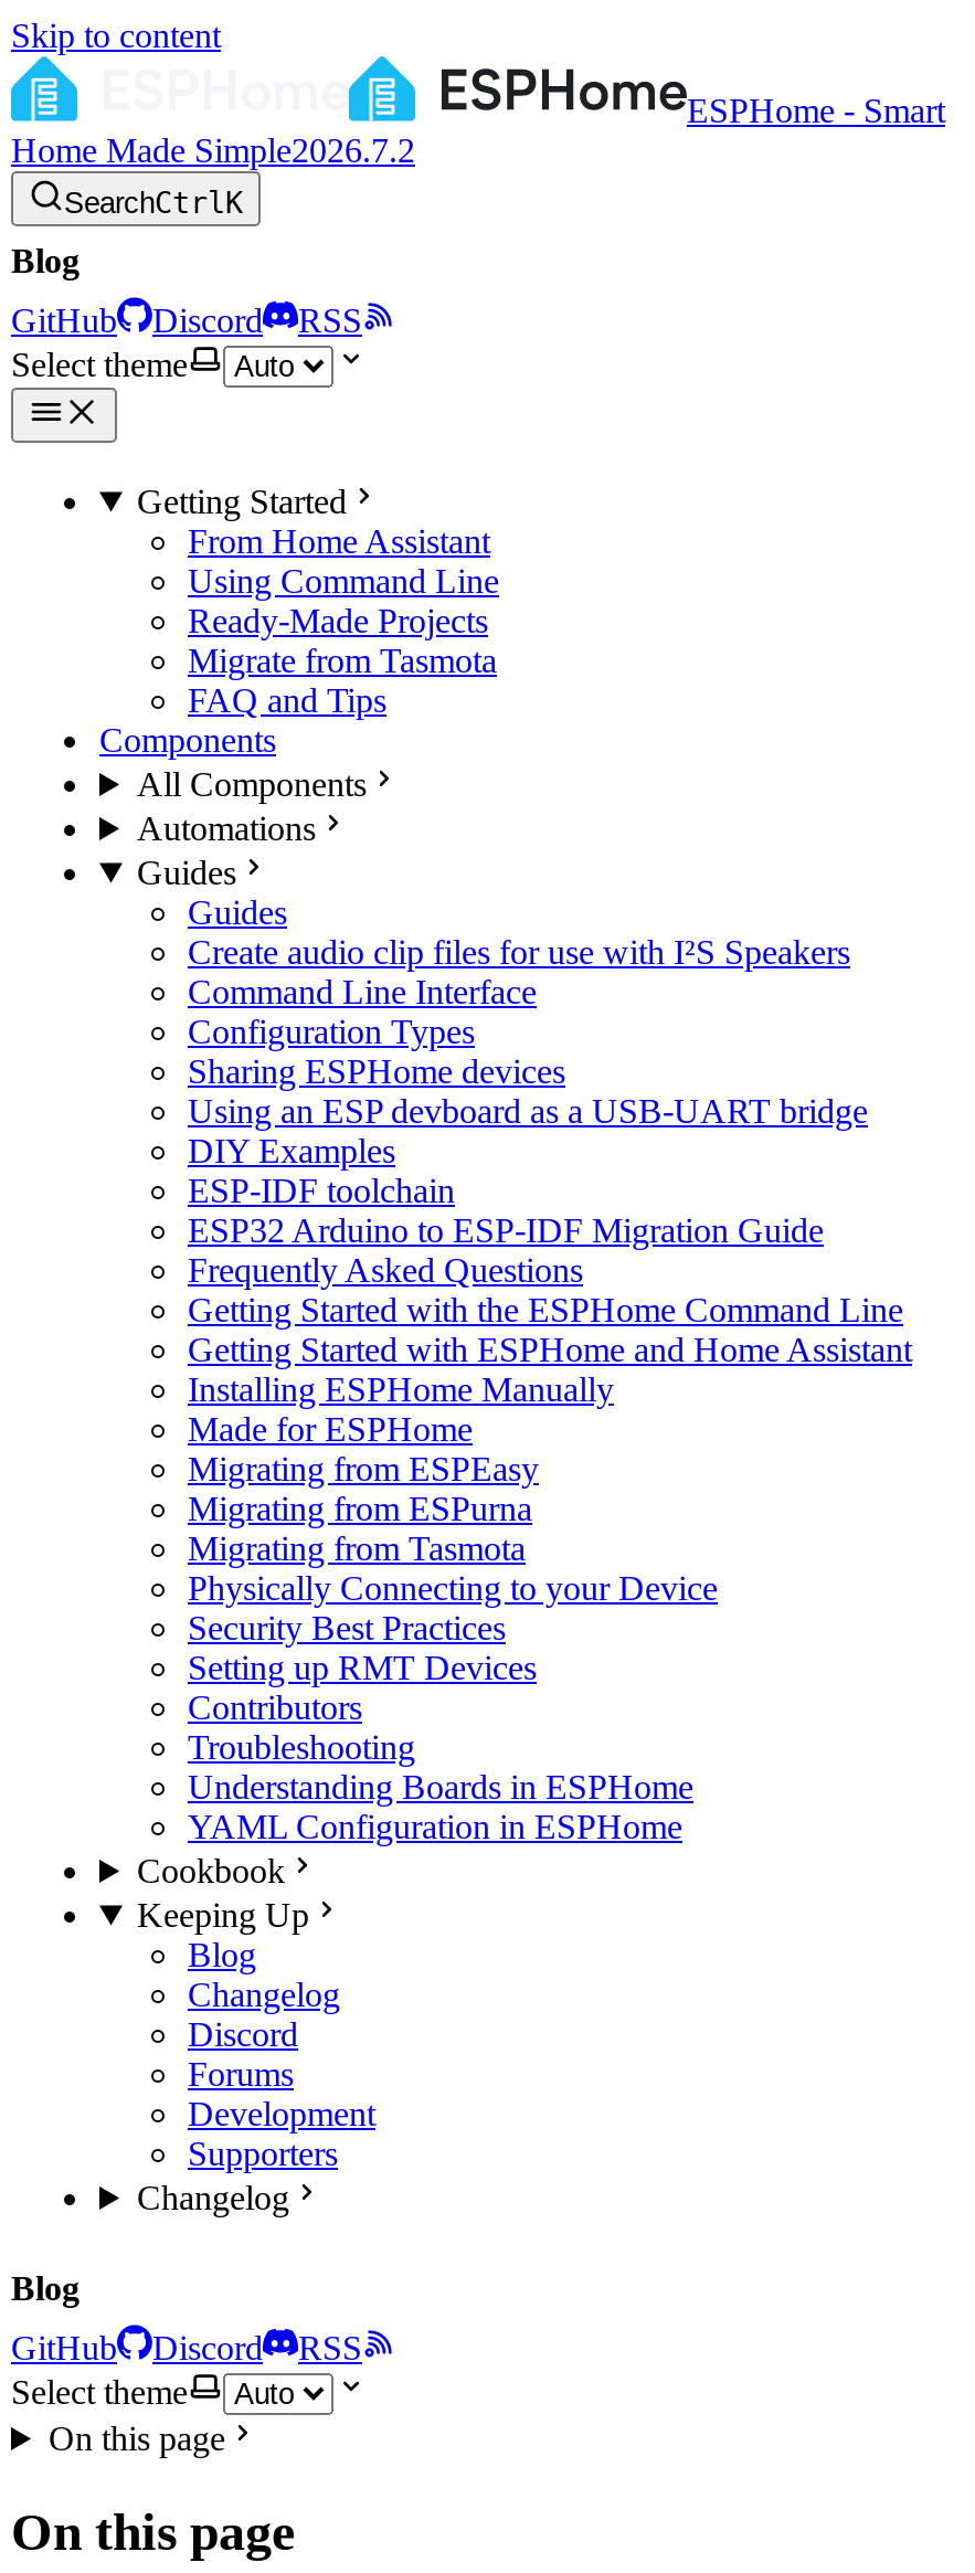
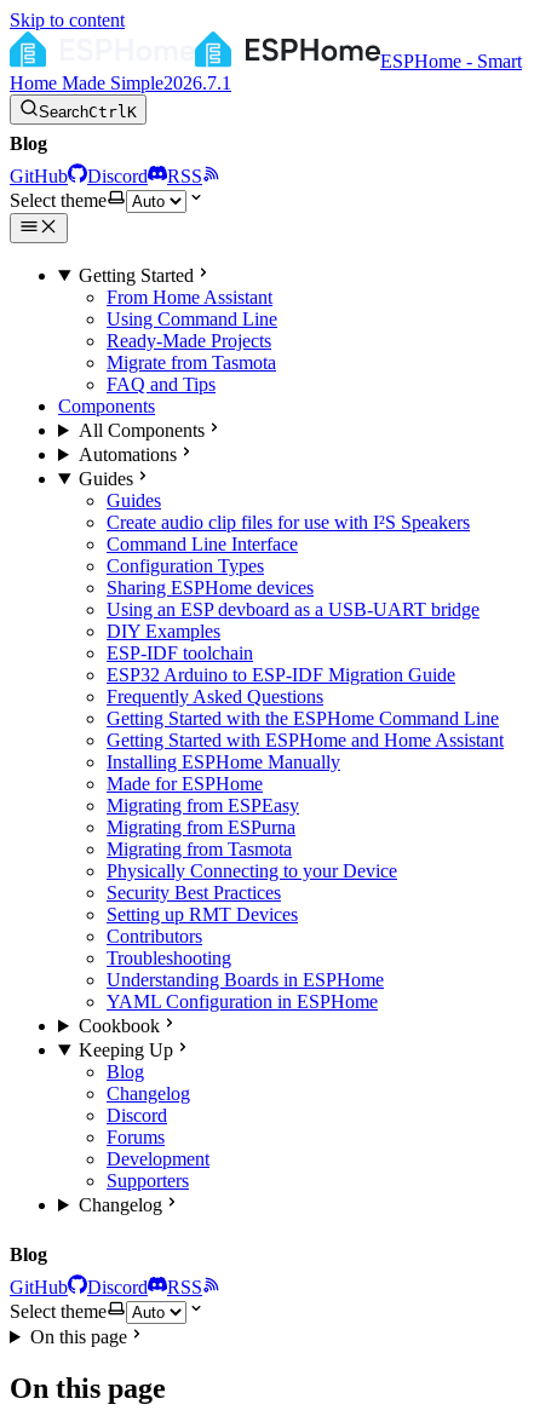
- Home Made Simple2026.7.2
+ Home Made Simple2026.7.1
